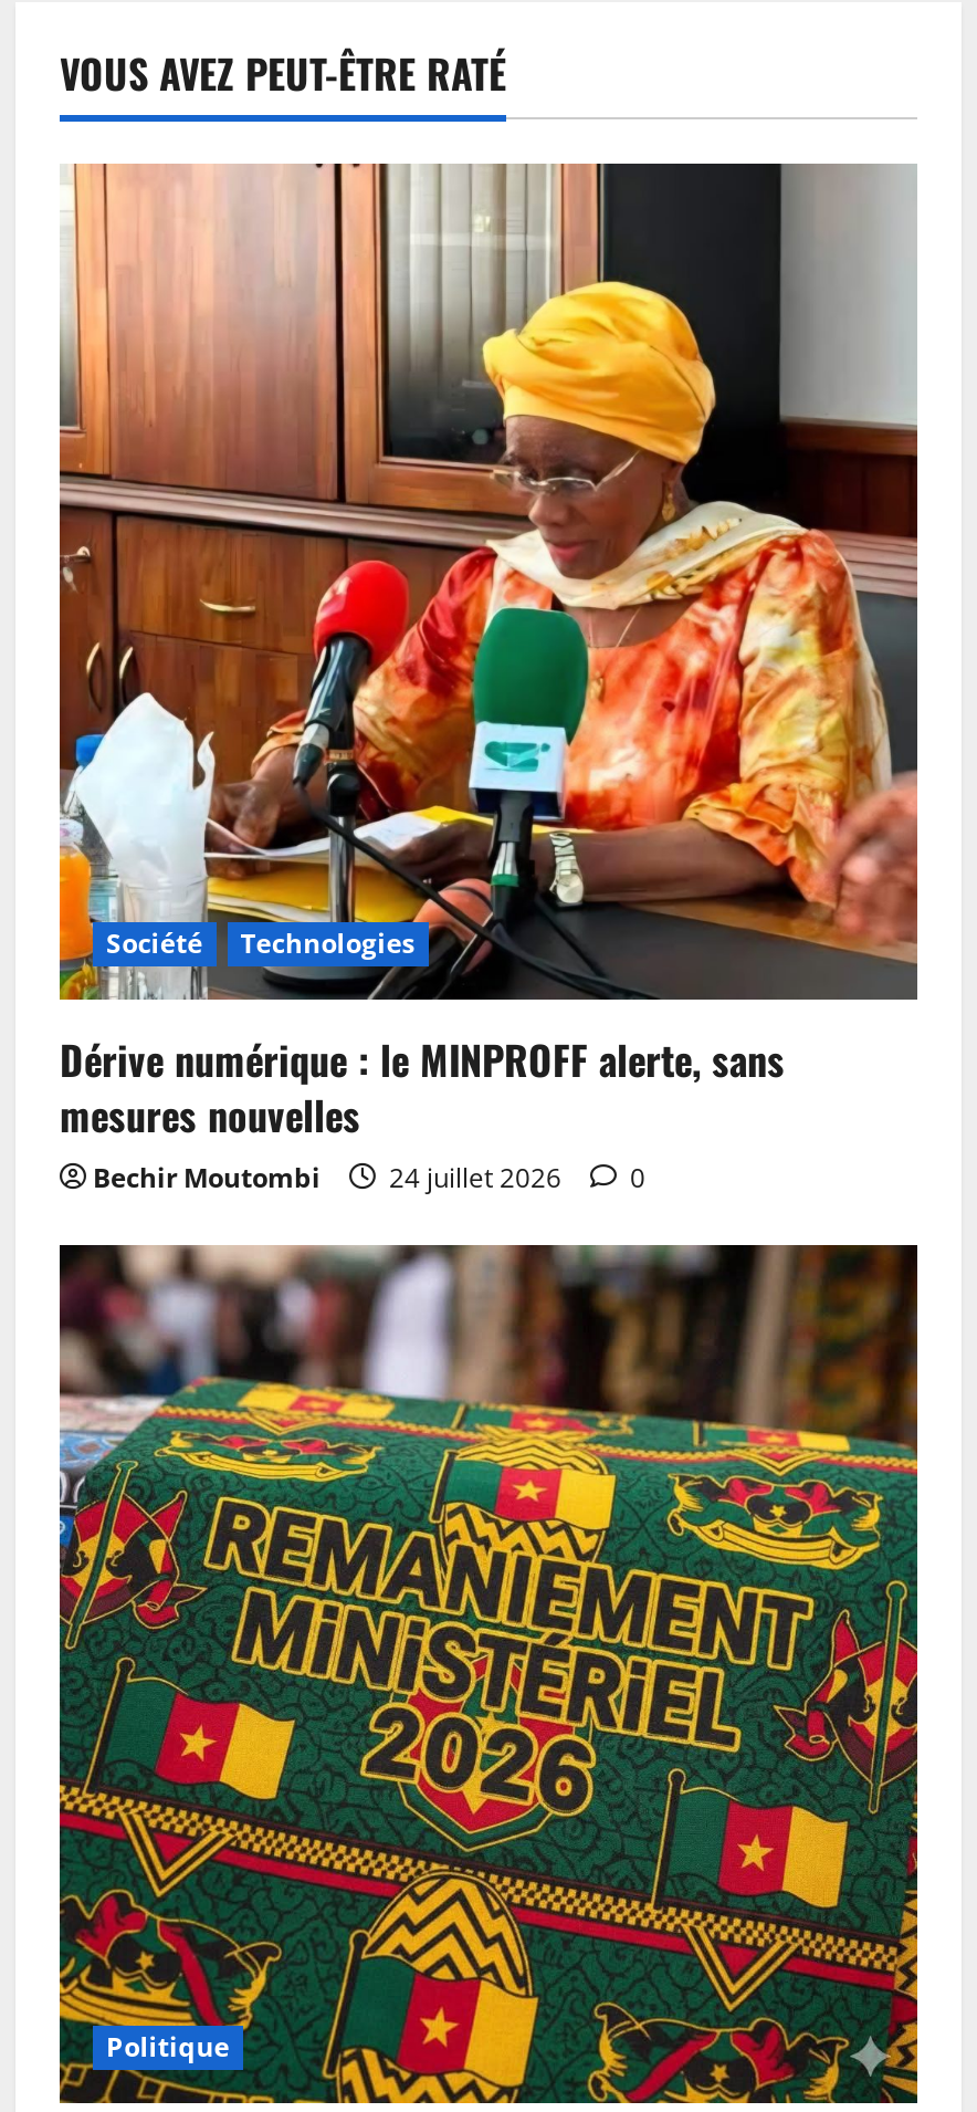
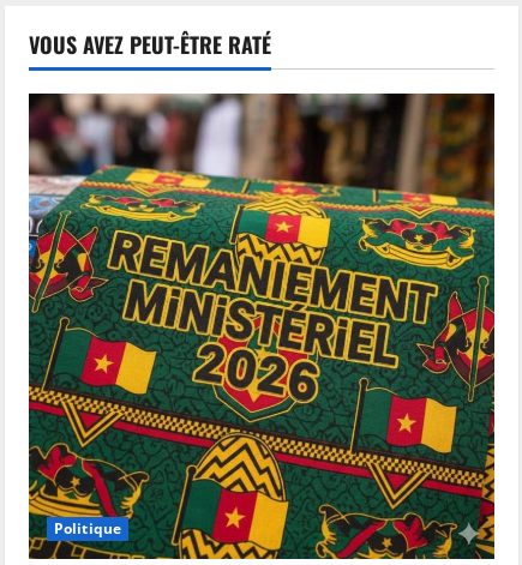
- [image]
- Société
- Technologies
- Dérive numérique : le MINPROFF alerte, sans
- mesures nouvelles
- Bechir Moutombi
- 24 juillet 2026
- 0
